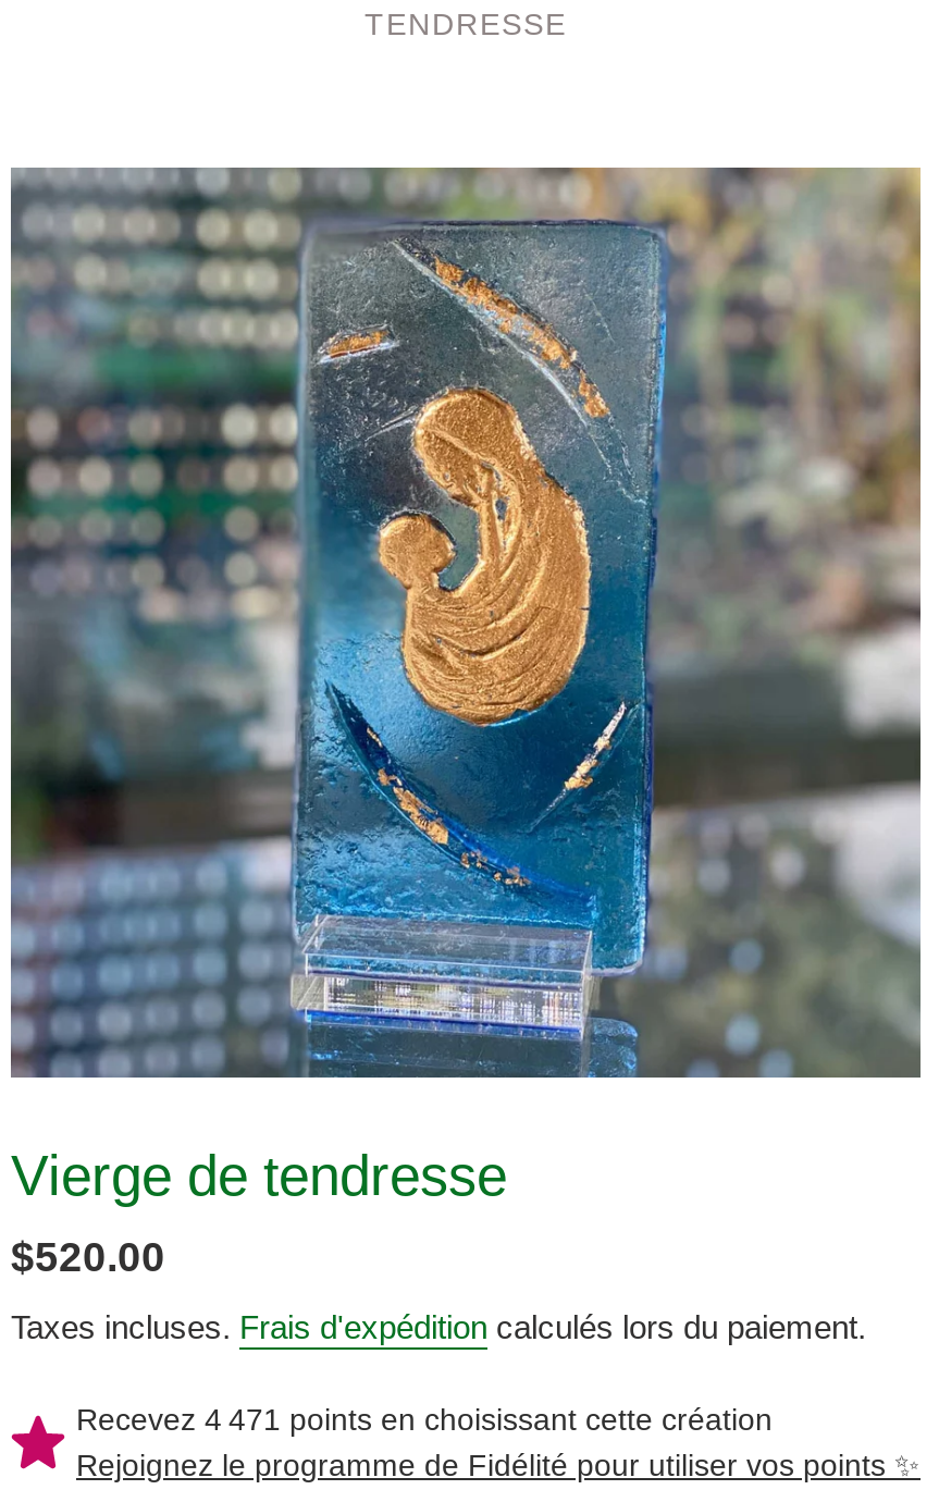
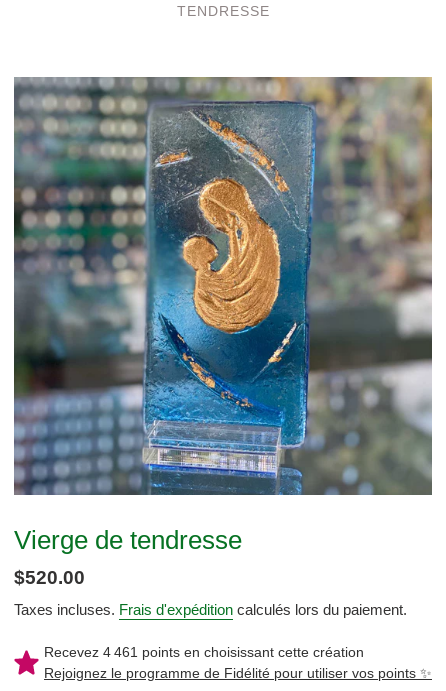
- Recevez 4 471 points en choisissant cette création
+ Recevez 4 461 points en choisissant cette création
